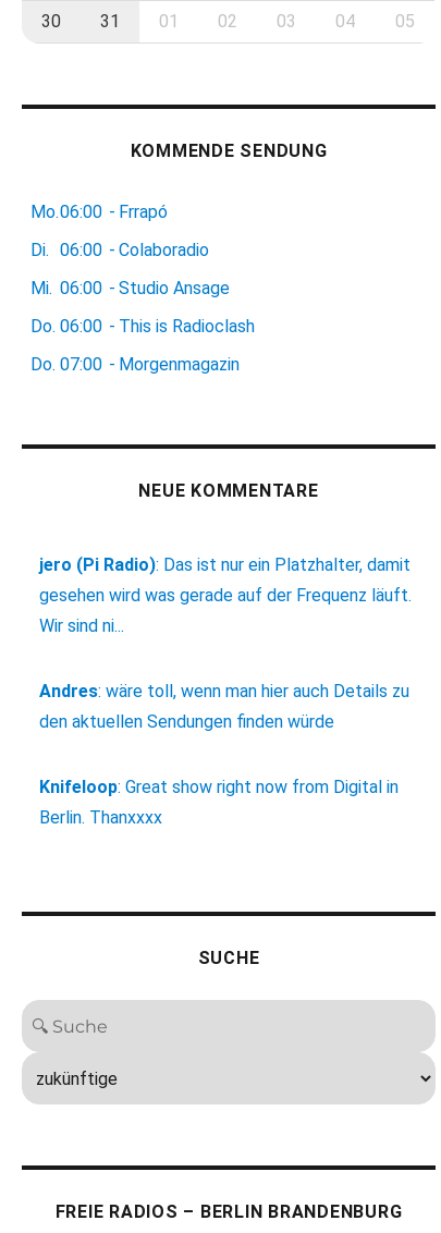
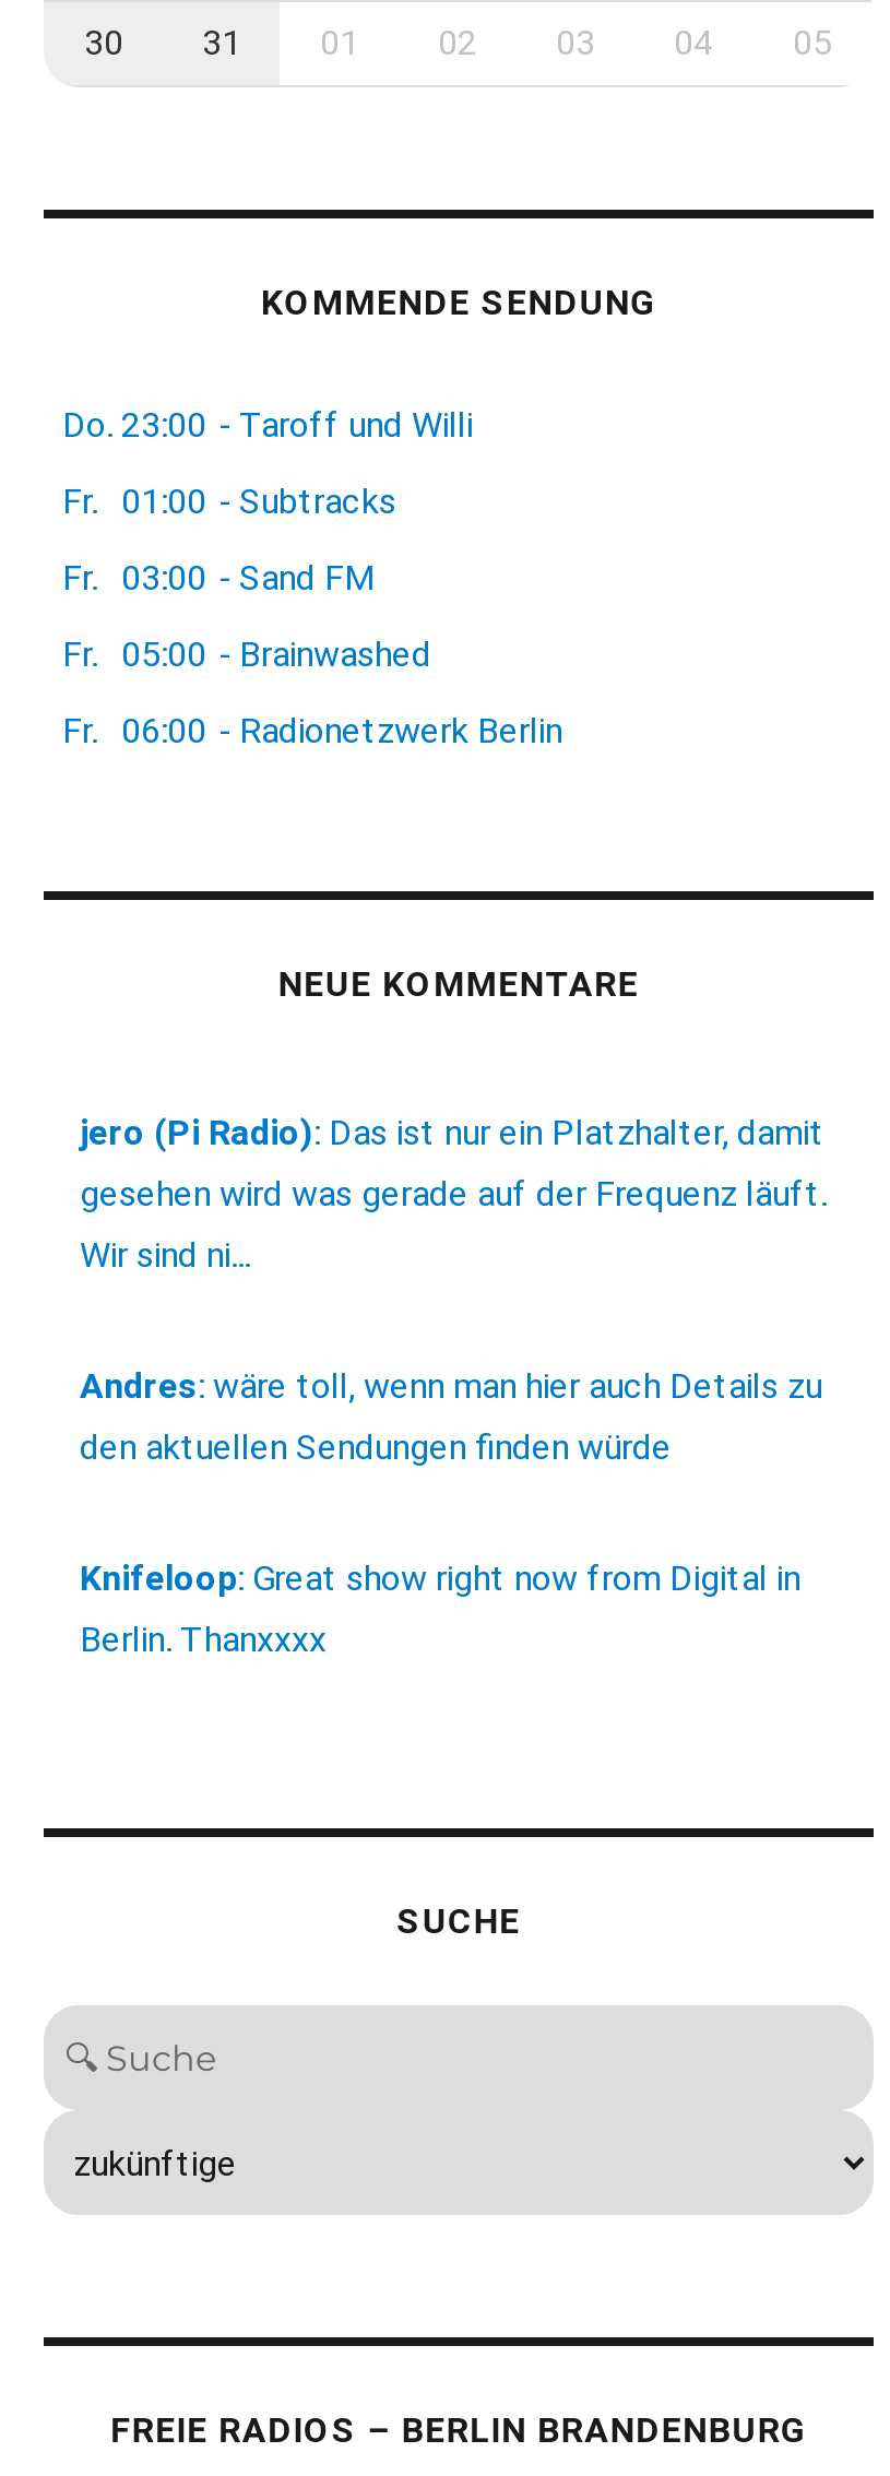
- Mo.06:00 - Frrapó
+ Do. 23:00 - Taroff und Willi

- Di. 06:00 - Colaboradio
+ Fr. 01:00 - Subtracks

- Mi. 06:00 - Studio Ansage
+ Fr. 03:00 - Sand FM

- Do. 06:00 - This is Radioclash
+ Fr. 05:00 - Brainwashed

- Do. 07:00 - Morgenmagazin
+ Fr. 06:00 - Radionetzwerk Berlin
